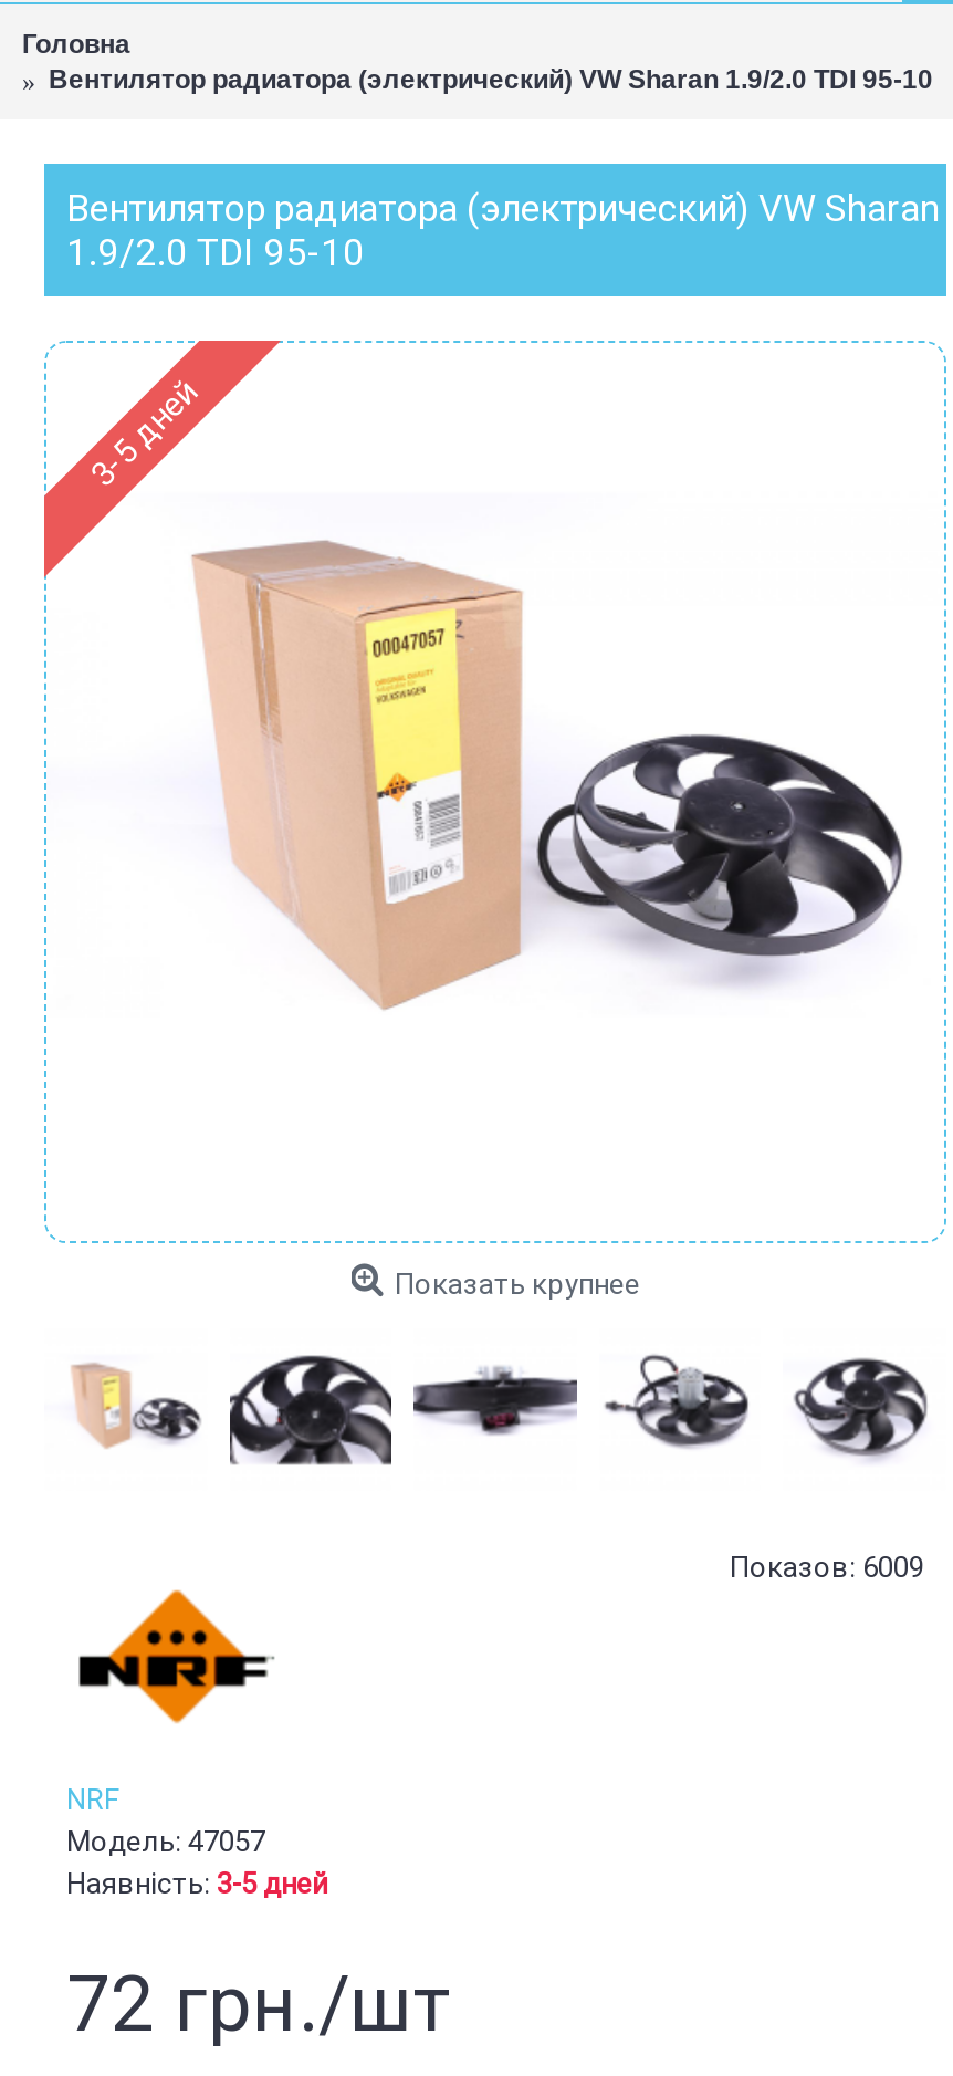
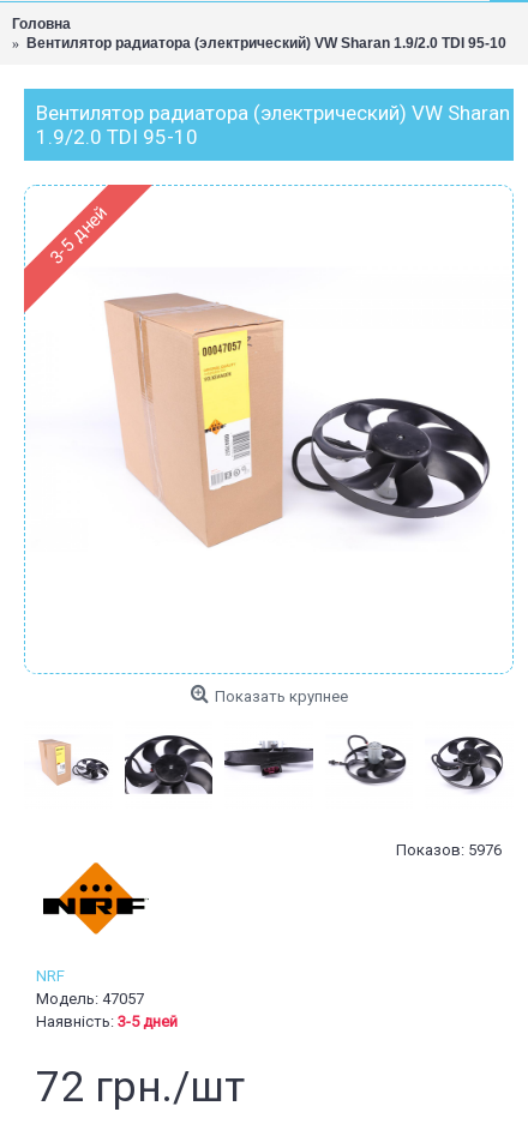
- Показов: 6009
+ Показов: 5976
